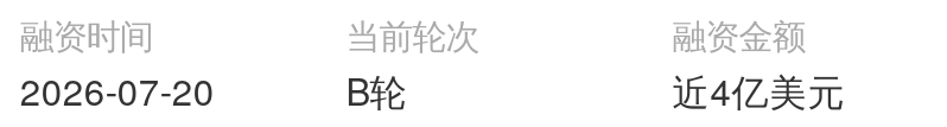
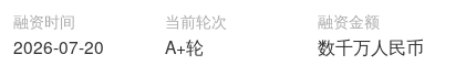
- B轮
+ A+轮

- 近4亿美元
+ 数千万人民币
